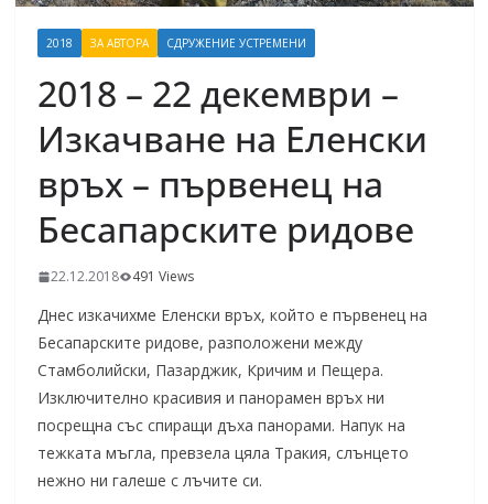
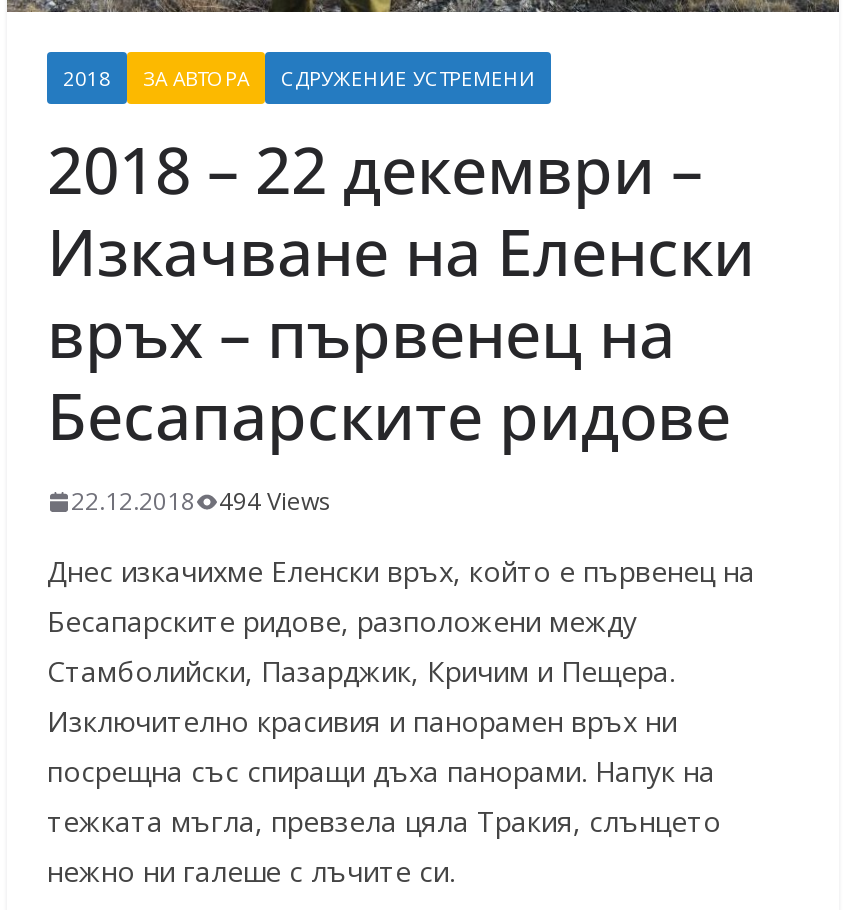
- 22.12.2018 491 Views
+ 22.12.2018 494 Views
